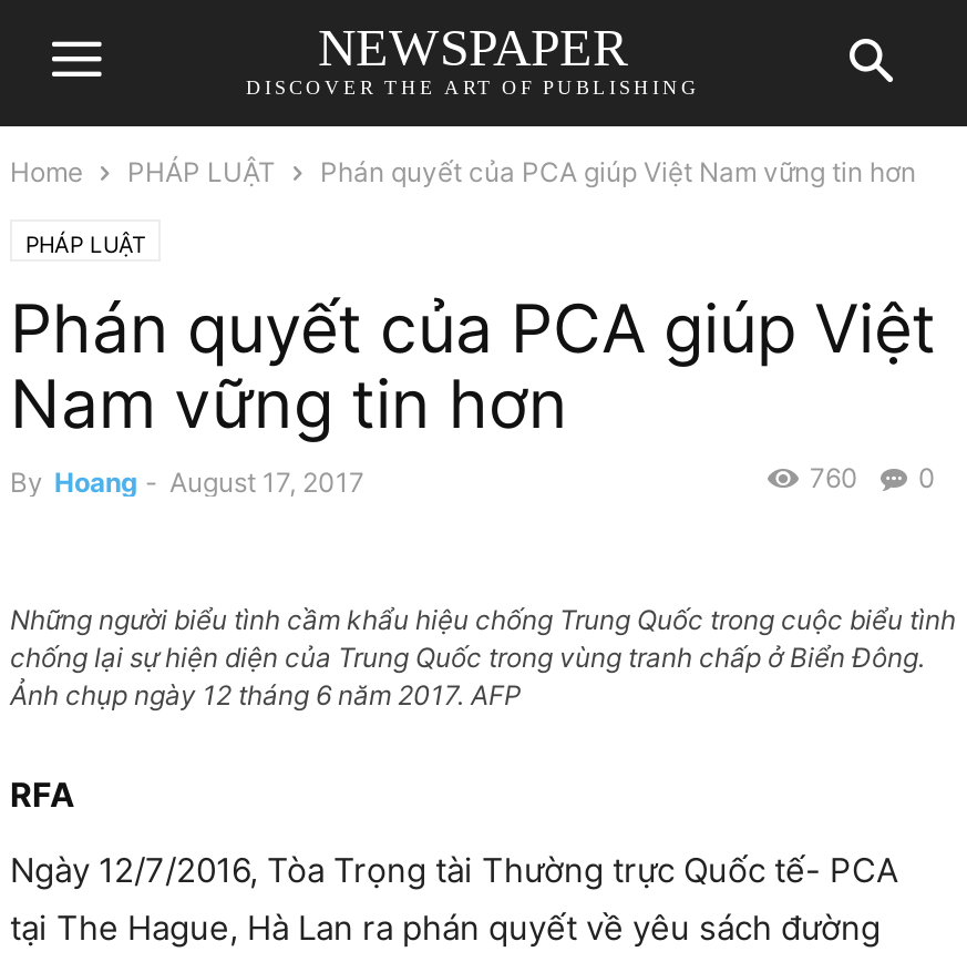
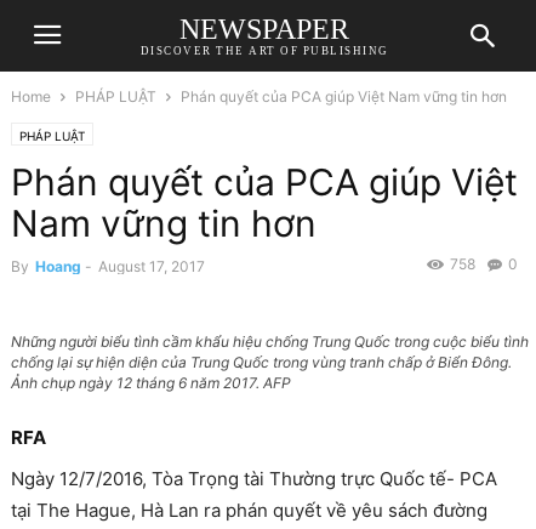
- 760 0
+ 758 0
